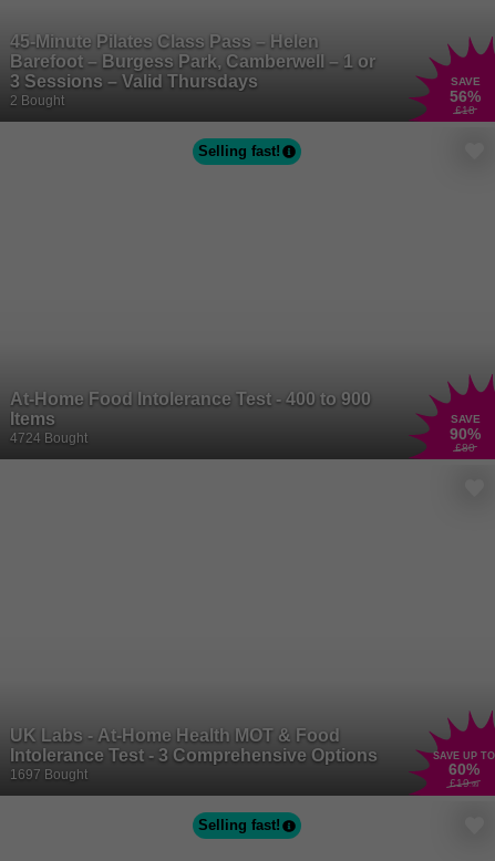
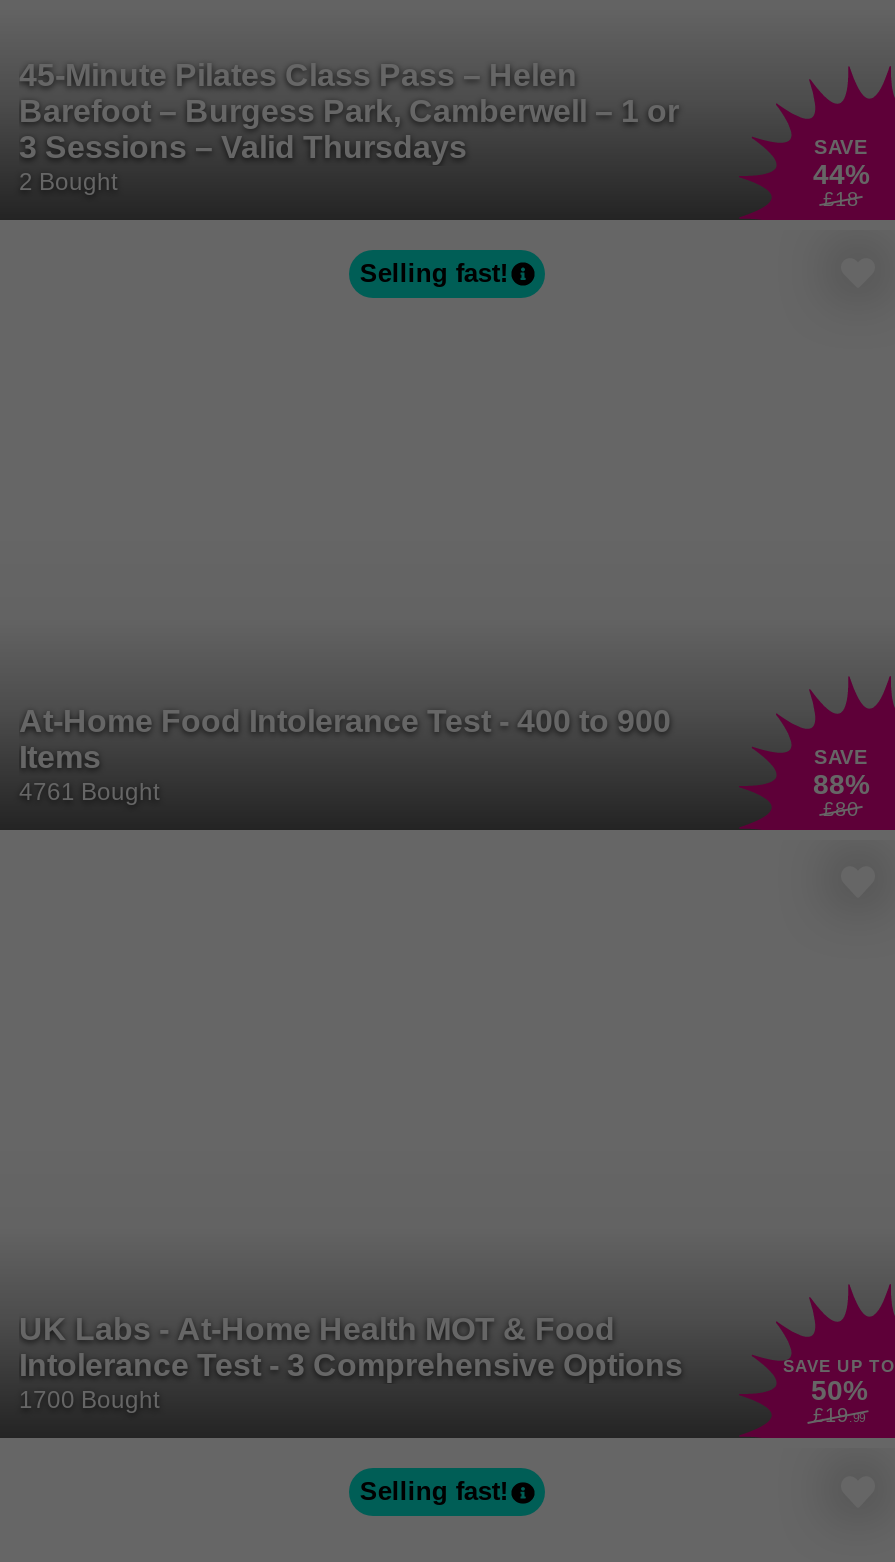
- 56%
+ 44%

- 4724 Bought
+ 4761 Bought

- 90%
+ 88%

- 60%
+ 50%

- 1697 Bought
+ 1700 Bought
